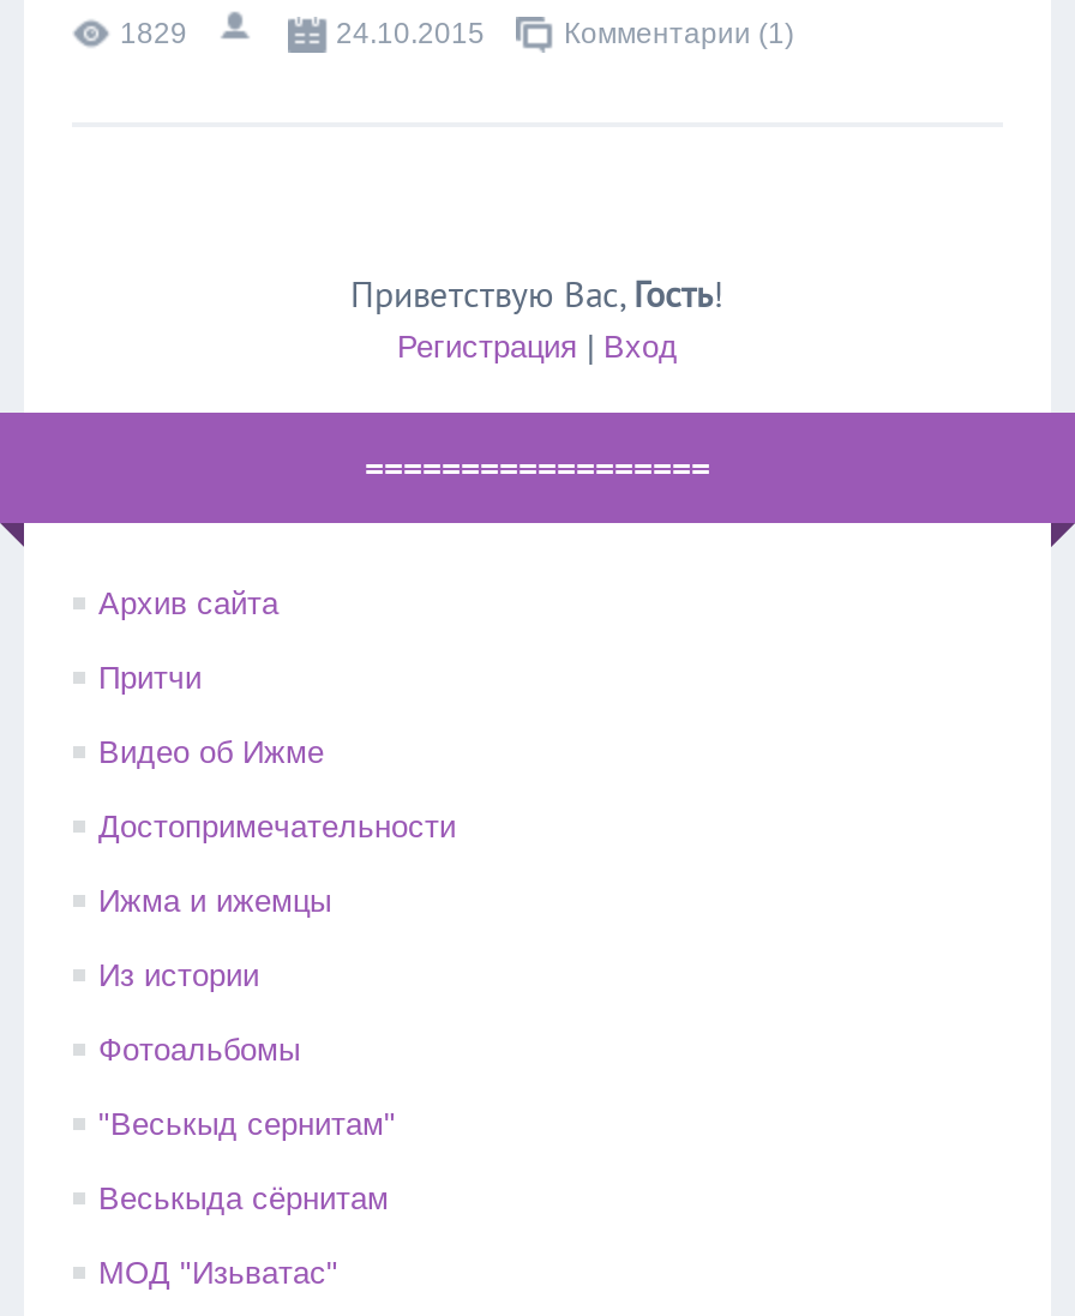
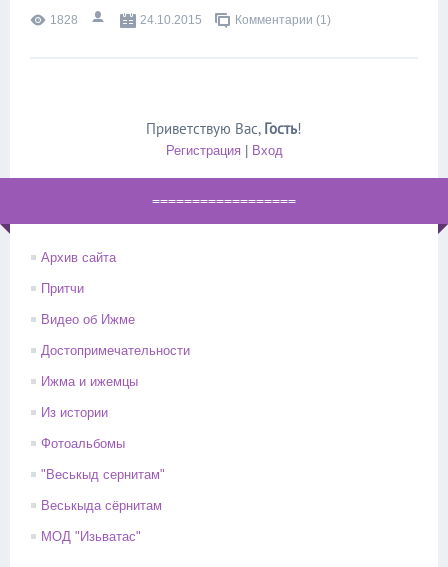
- 1829
+ 1828
